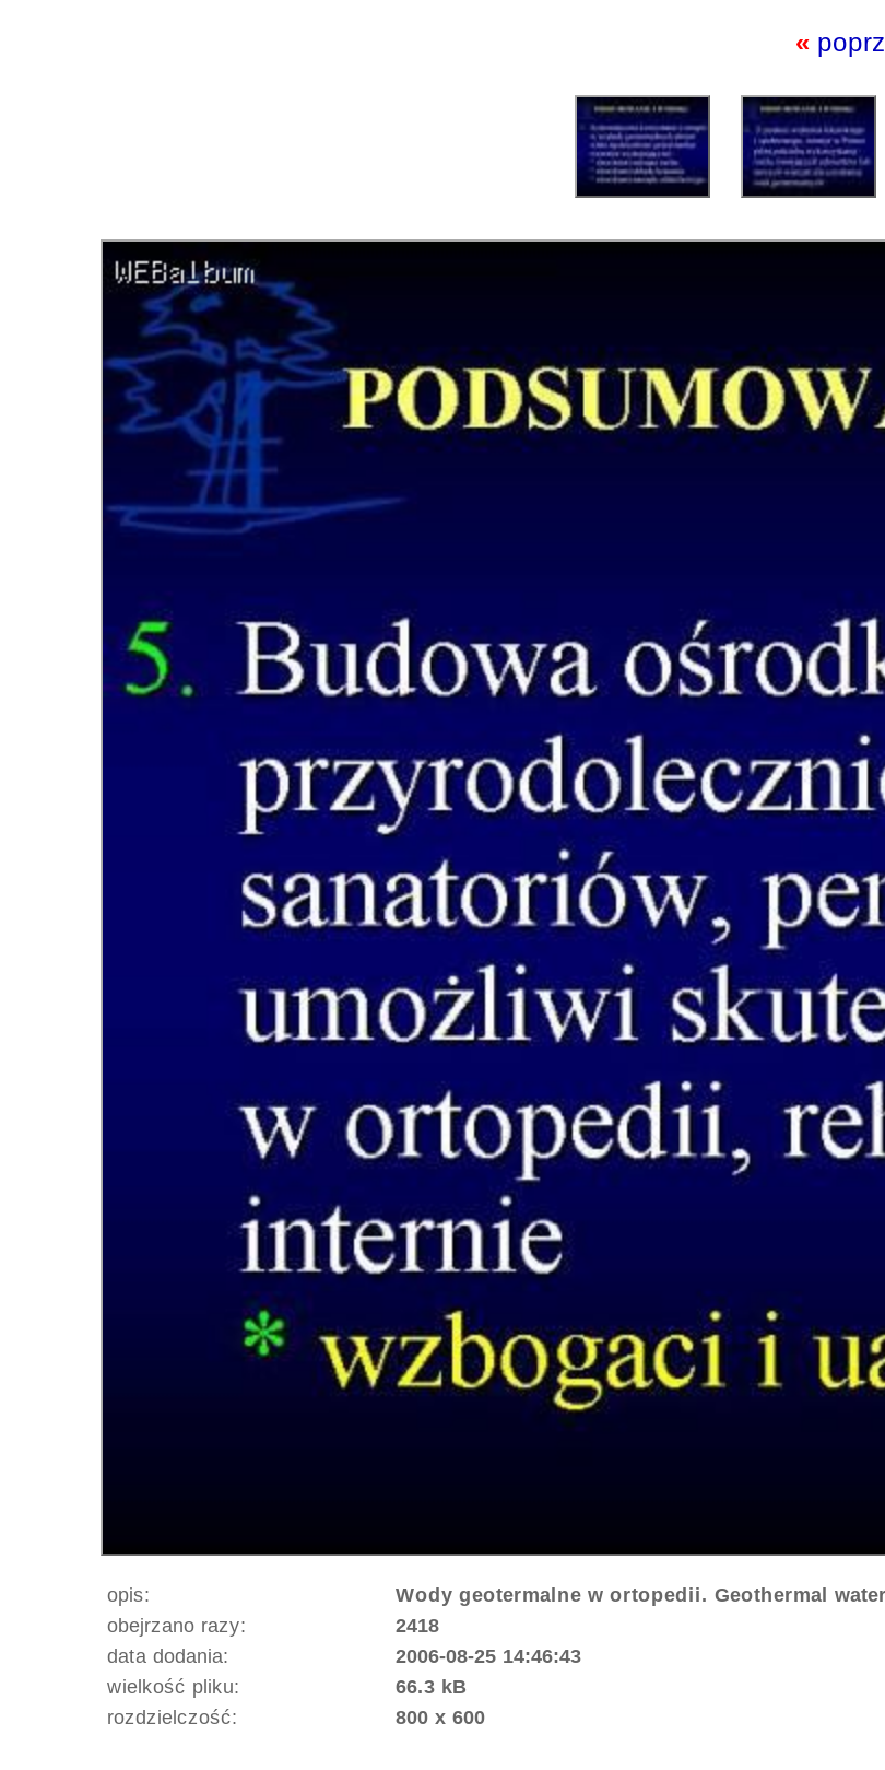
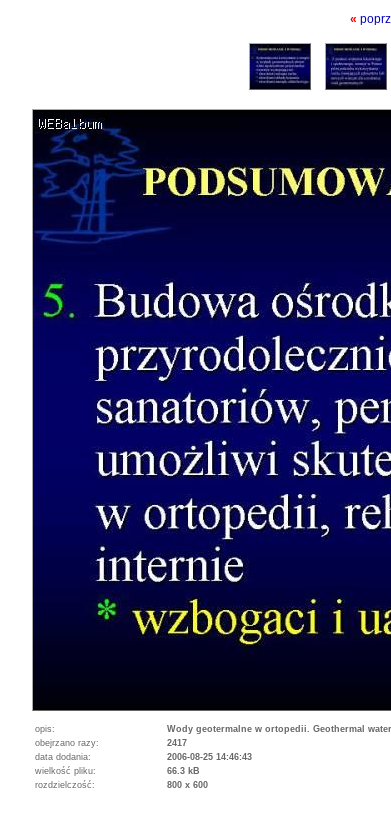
- 2418
+ 2417
